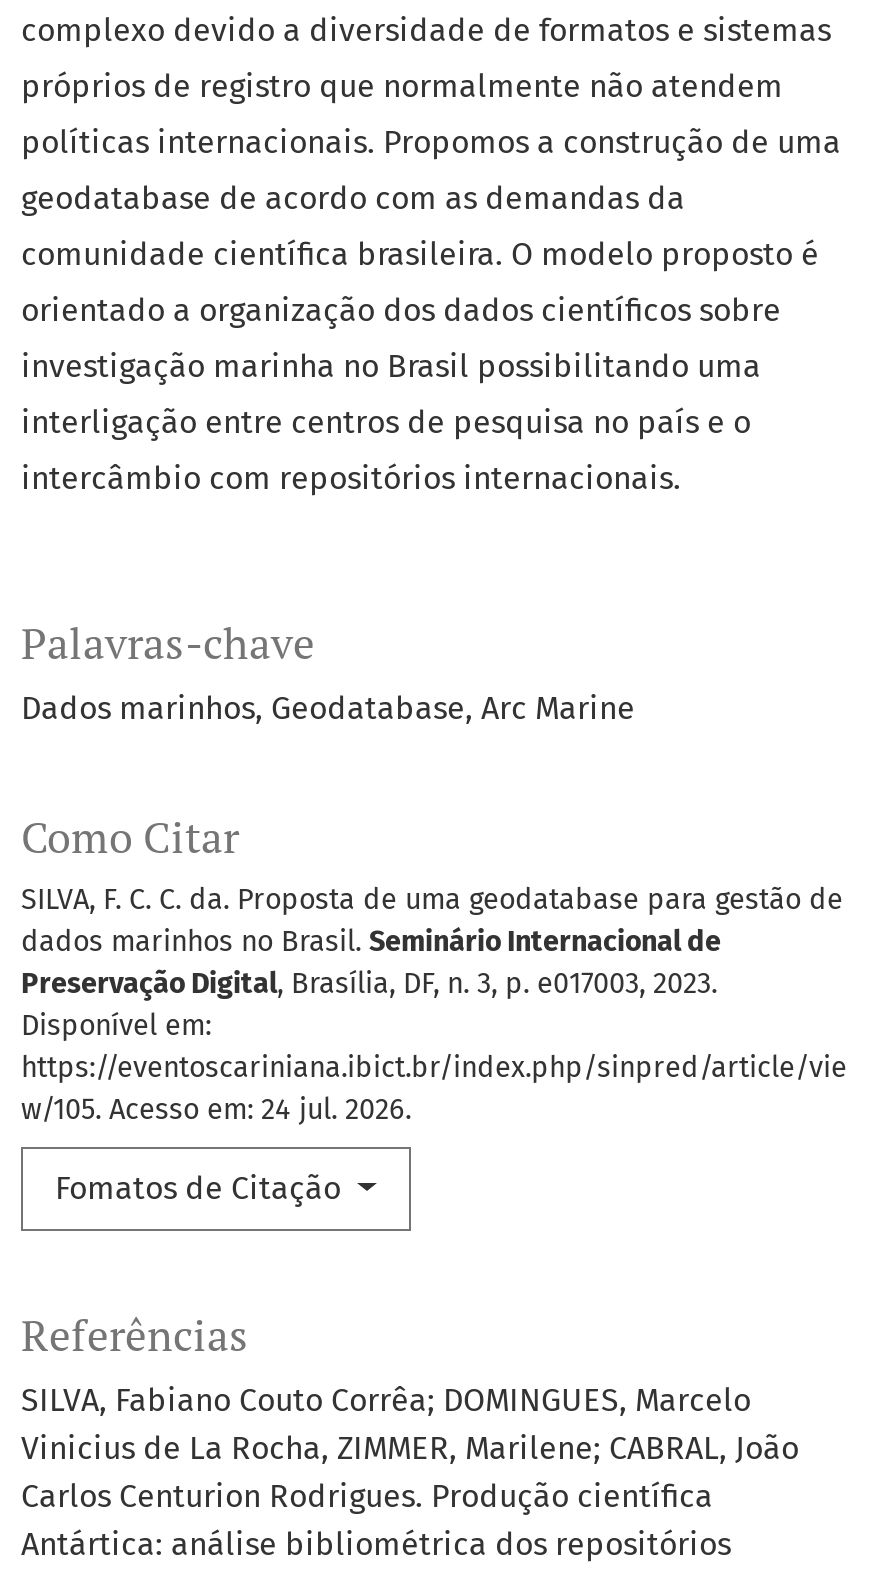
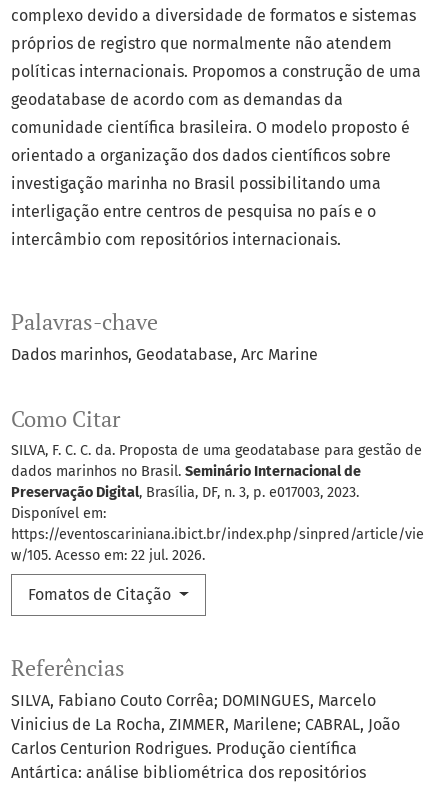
- w/105. Acesso em: 24 jul. 2026.
+ w/105. Acesso em: 22 jul. 2026.
